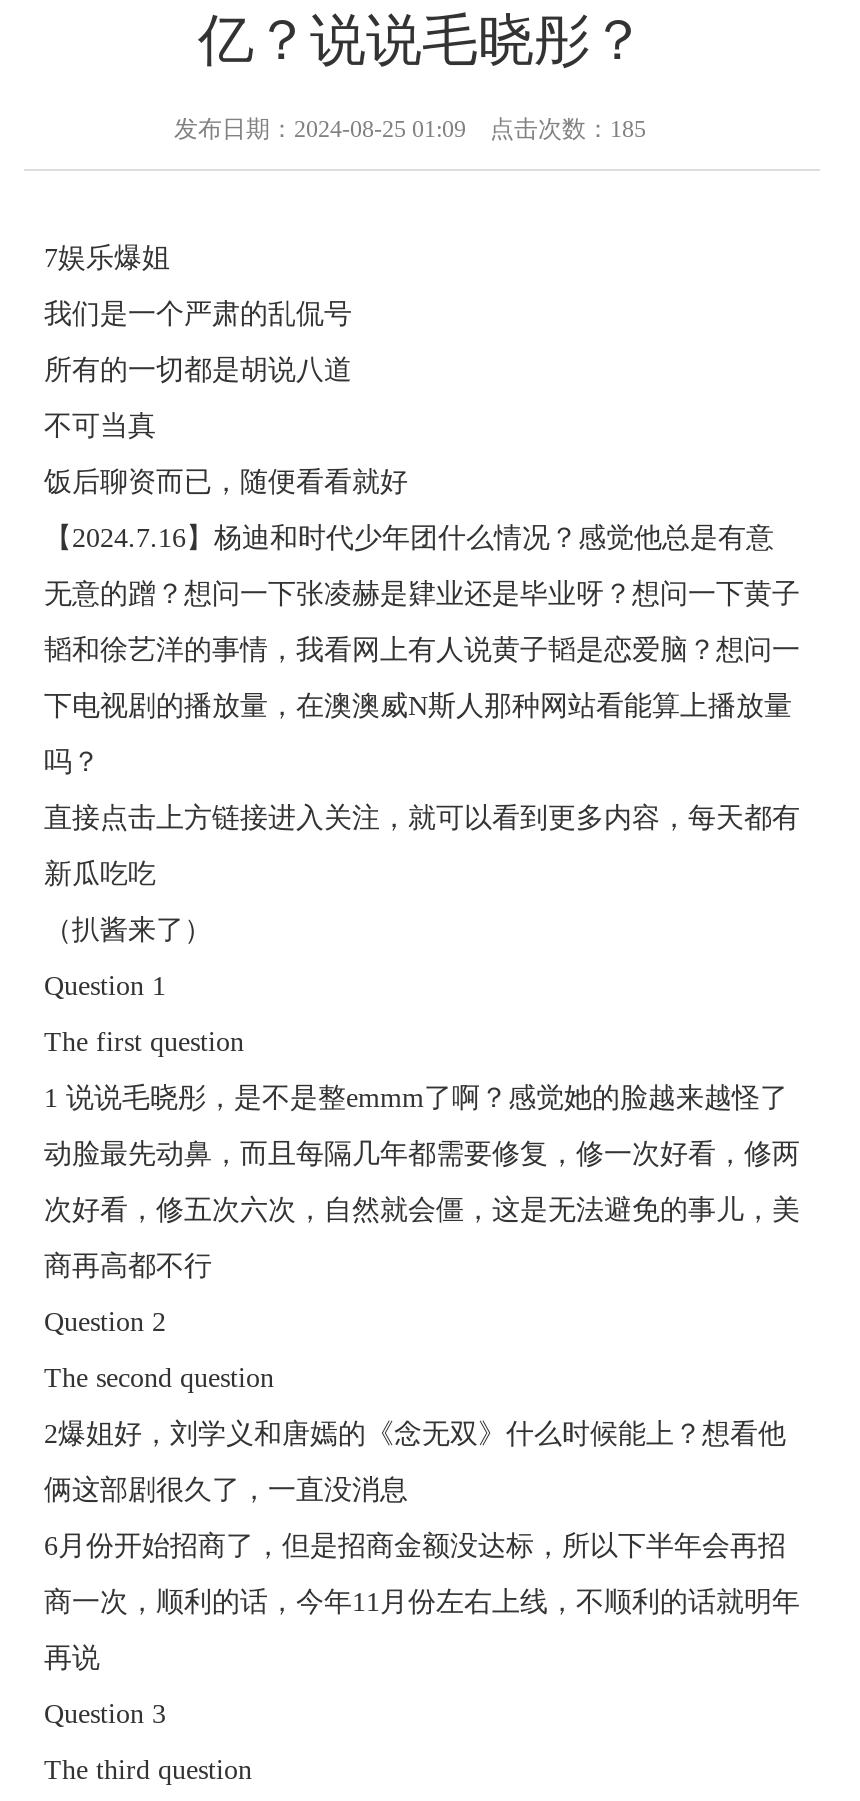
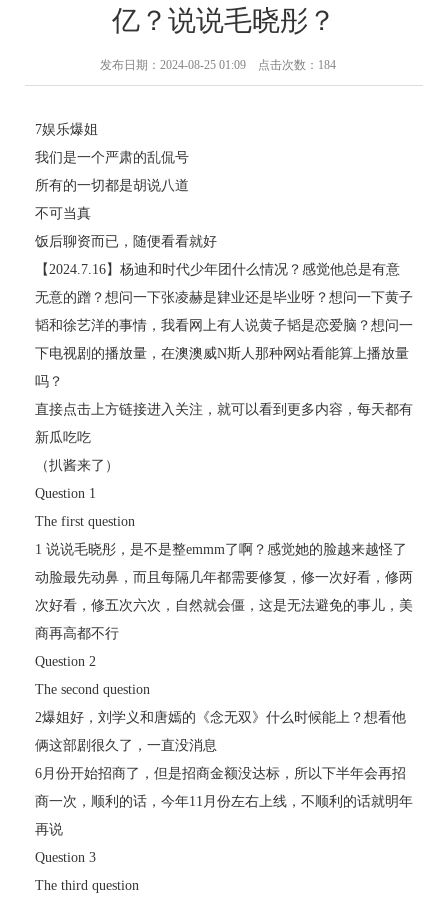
- 发布日期：2024-08-25 01:09 点击次数：185
+ 发布日期：2024-08-25 01:09 点击次数：184
